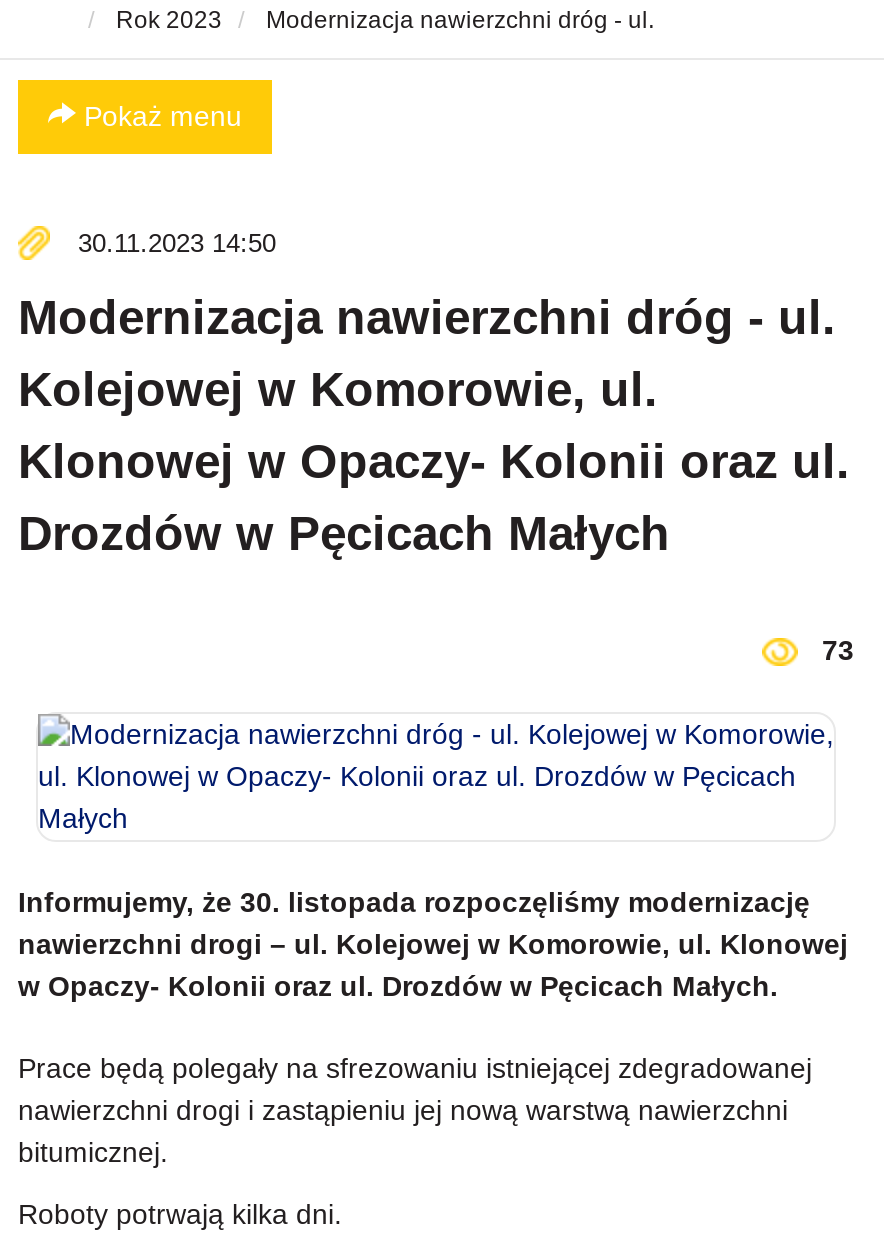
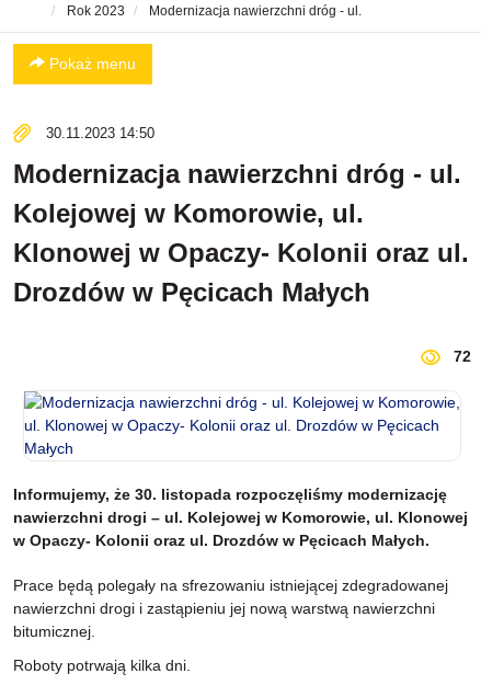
- 73
+ 72
